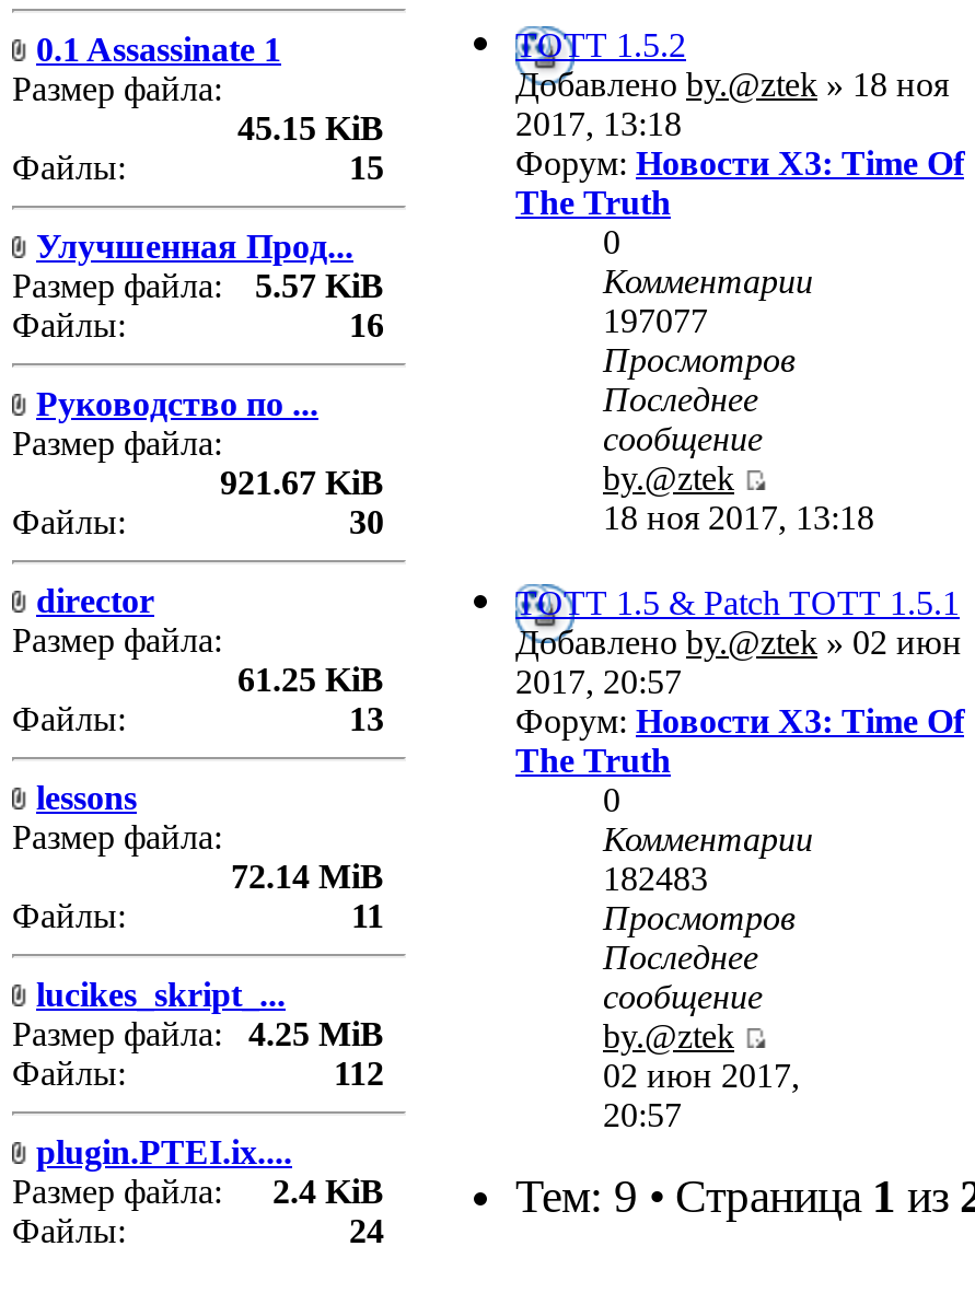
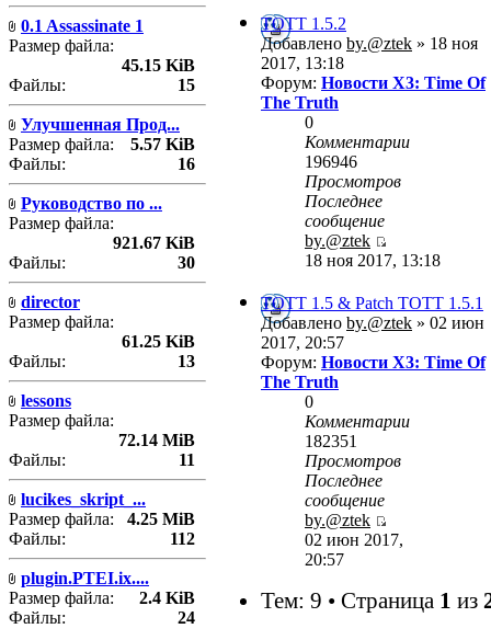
- 197077
+ 196946

- 182483
+ 182351
